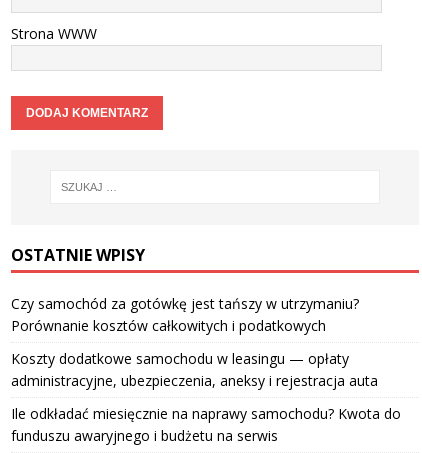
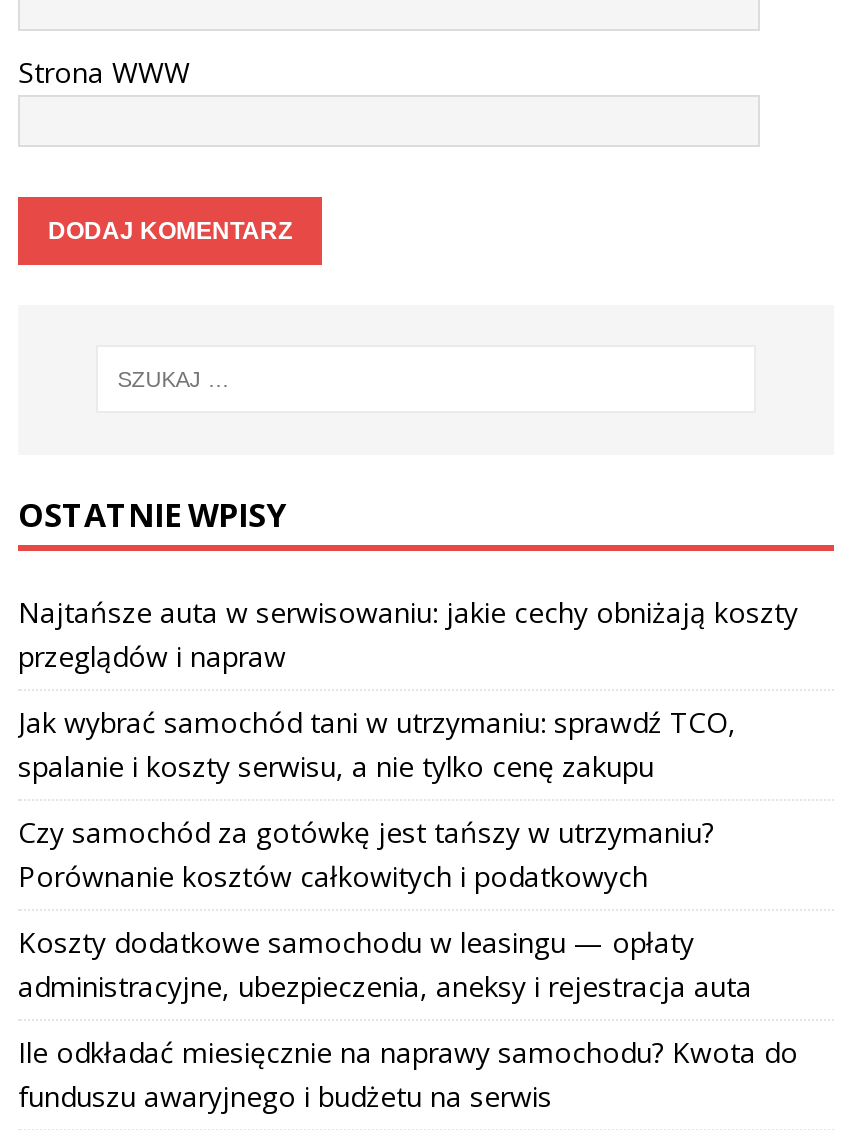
+ Najtańsze auta w serwisowaniu: jakie cechy obniżają koszty
+ przeglądów i napraw
+ Jak wybrać samochód tani w utrzymaniu: sprawdź TCO,
+ spalanie i koszty serwisu, a nie tylko cenę zakupu
